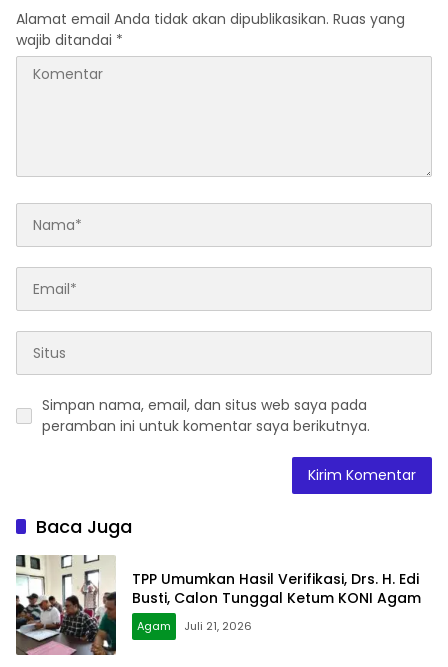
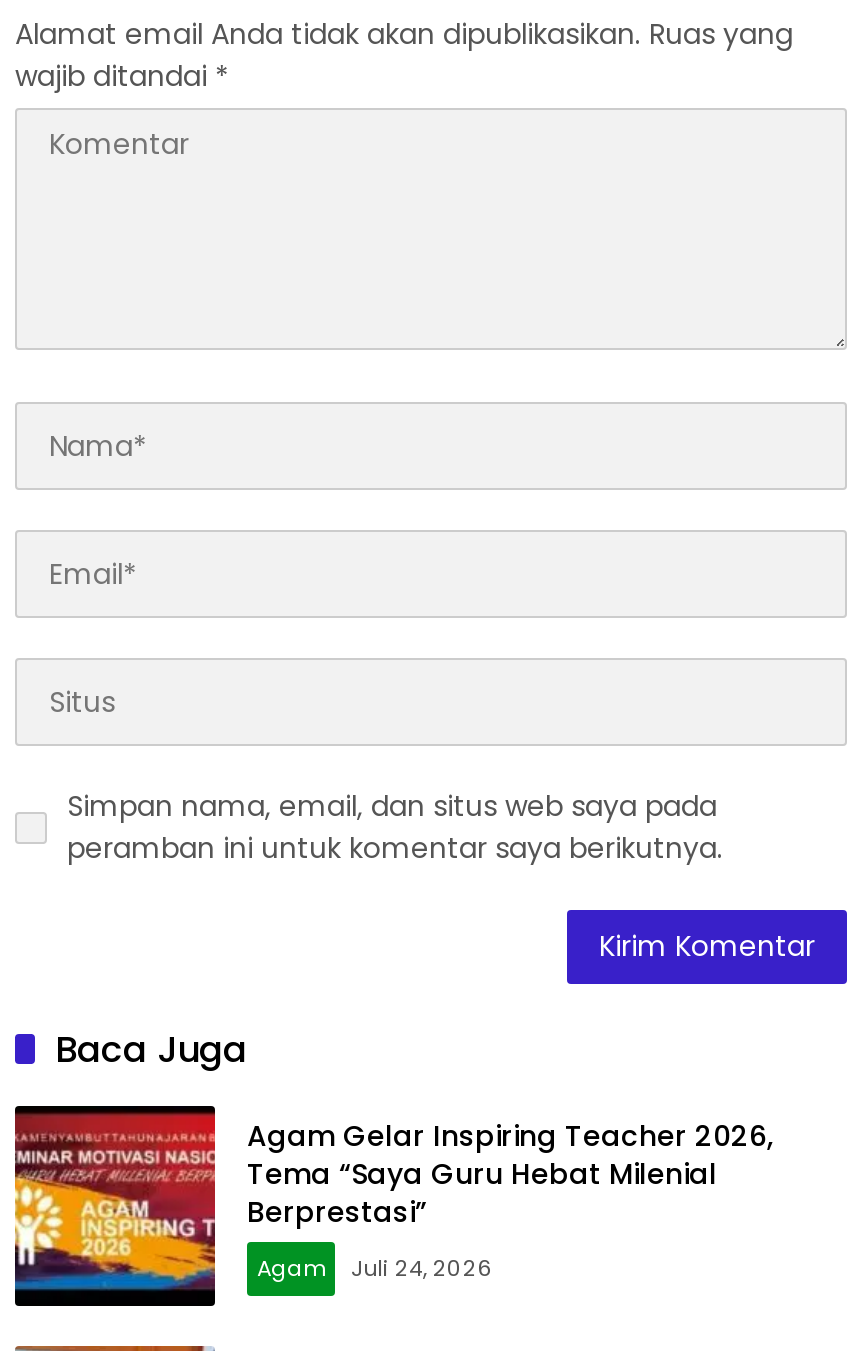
- [image]
- TPP Umumkan Hasil Verifikasi, Drs. H. Edi
- Busti, Calon Tunggal Ketum KONI Agam
+ [image]
+ Agam Gelar Inspiring Teacher 2026,
+ Tema “Saya Guru Hebat Milenial
+ Berprestasi”

- Agam Juli 21, 2026
+ Agam Juli 24, 2026
